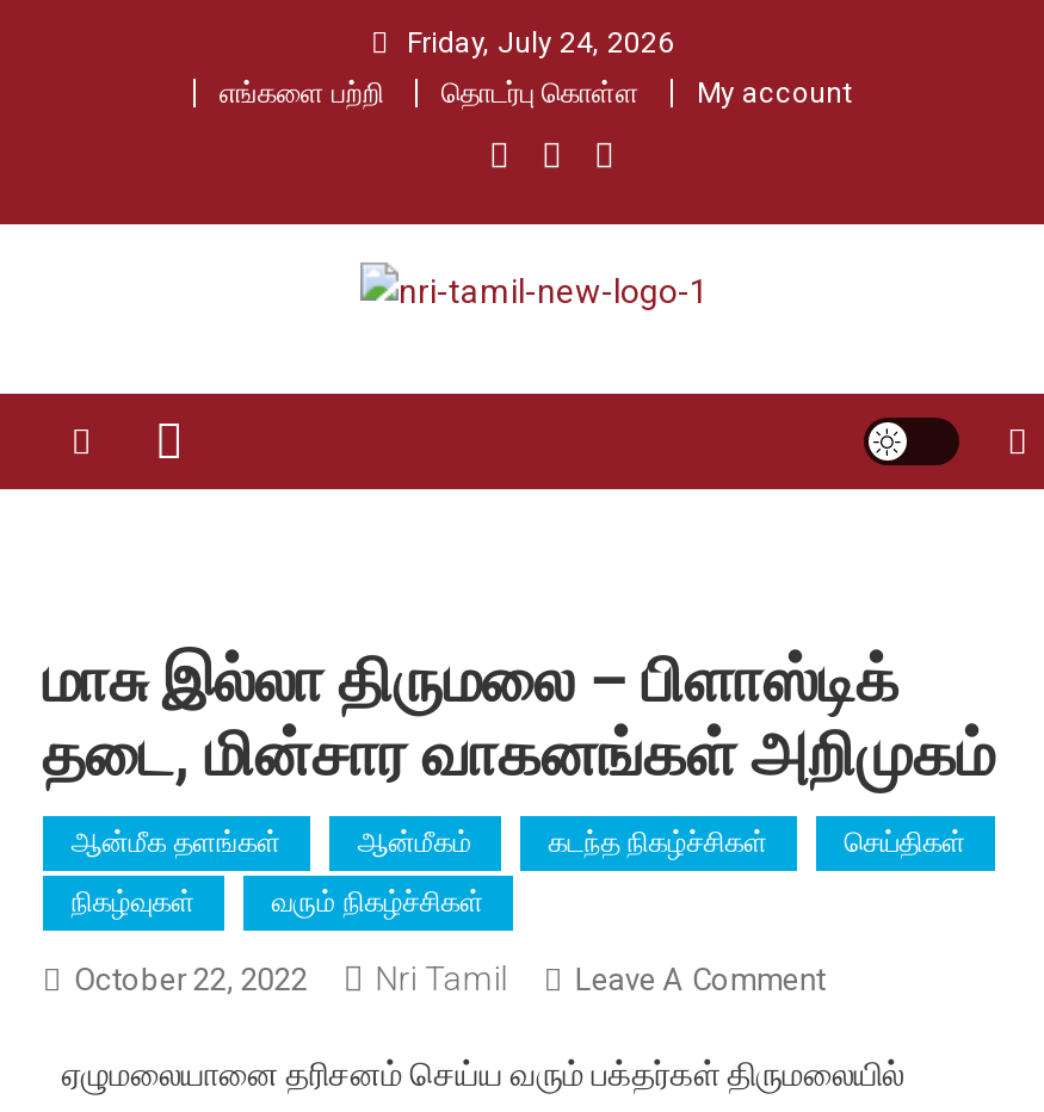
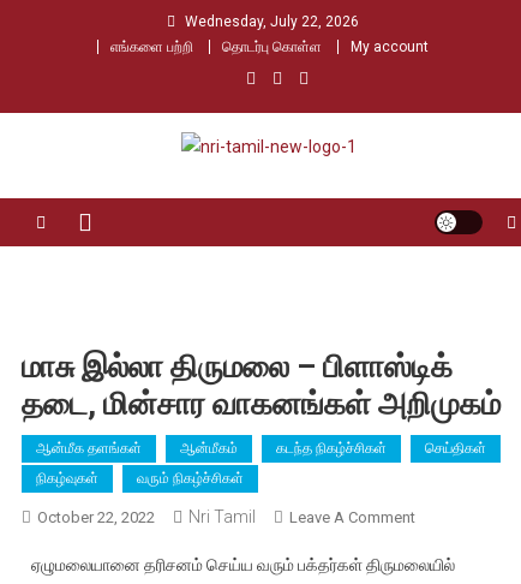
- Friday, July 24, 2026
+ Wednesday, July 22, 2026
